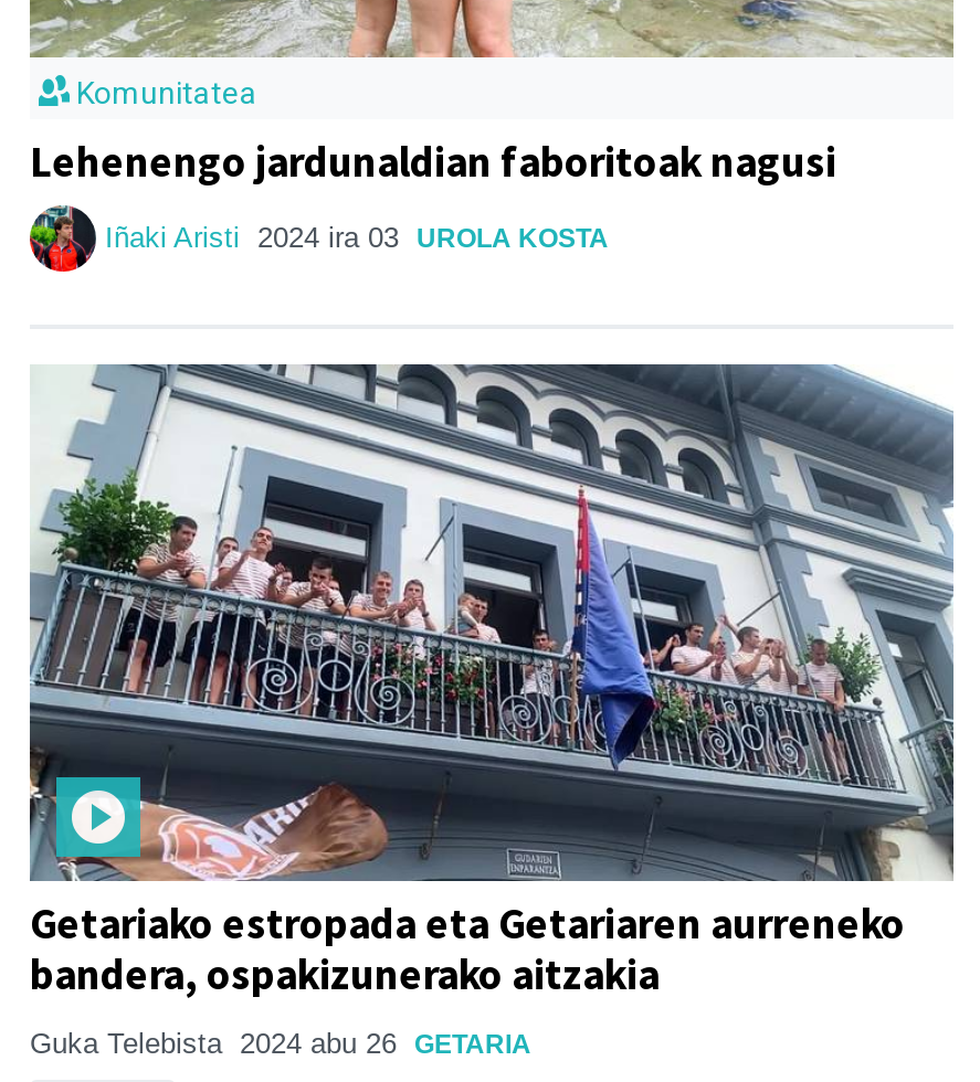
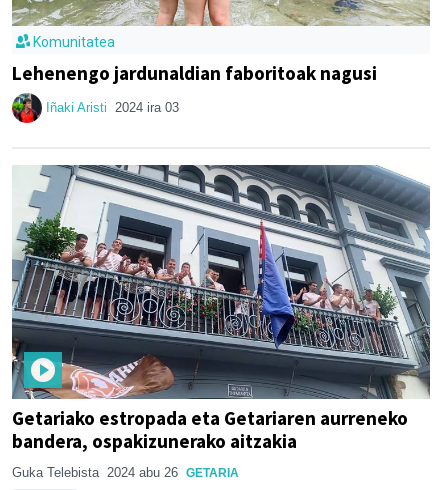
- Iñaki Aristi 2024 ira 03 UROLA KOSTA
+ Iñaki Aristi 2024 ira 03
